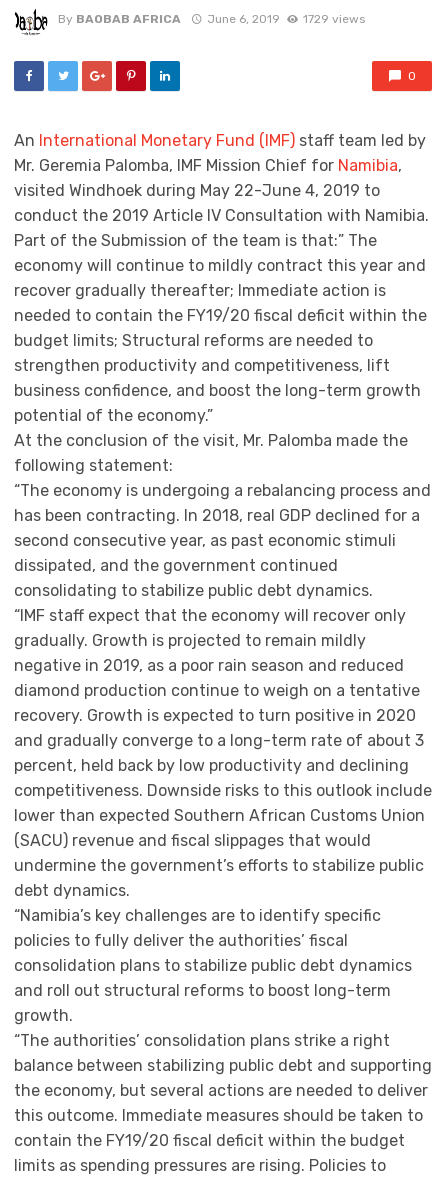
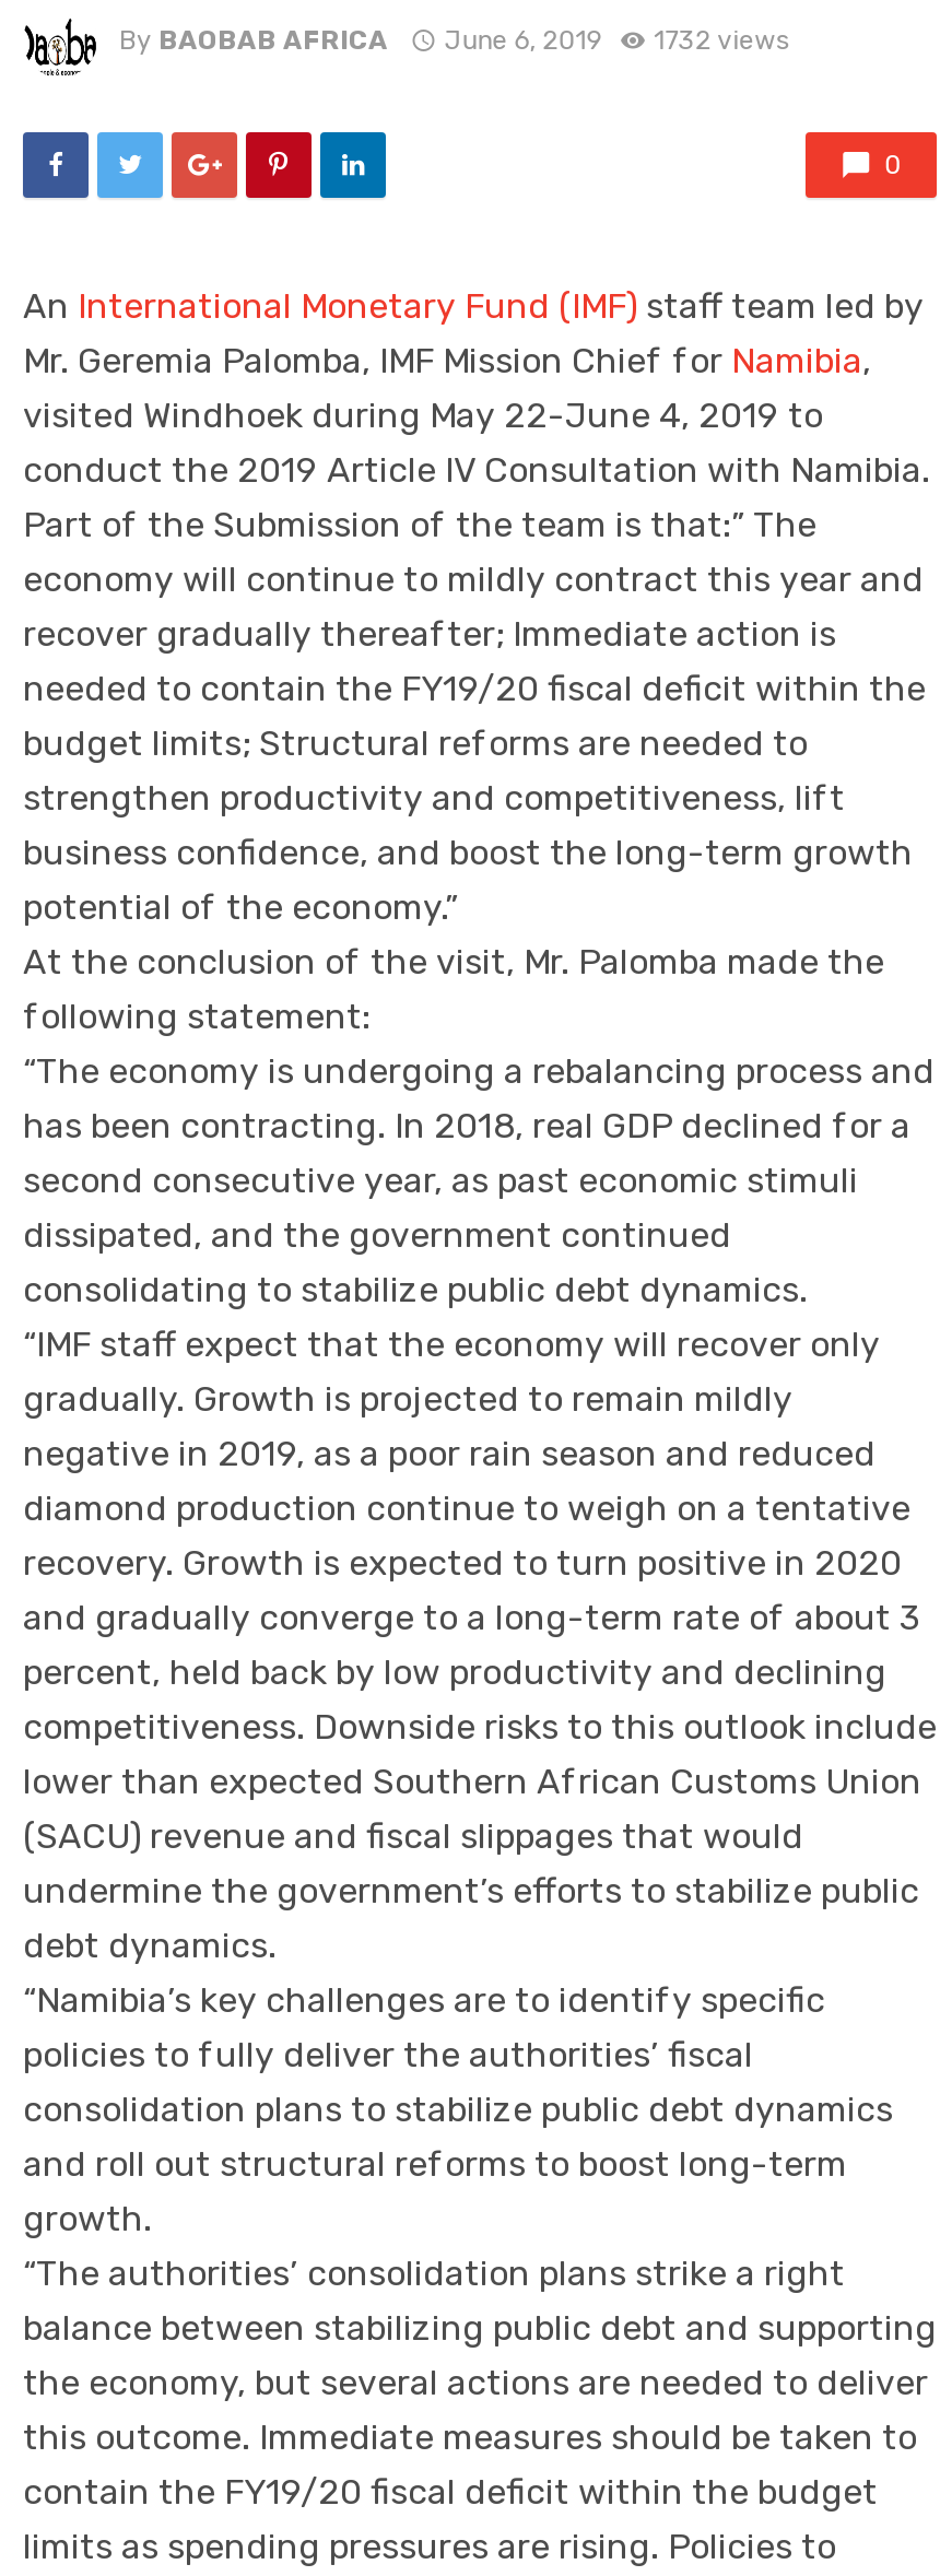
- By BAOBAB AFRICA June 6, 2019 1729 views
+ By BAOBAB AFRICA June 6, 2019 1732 views
